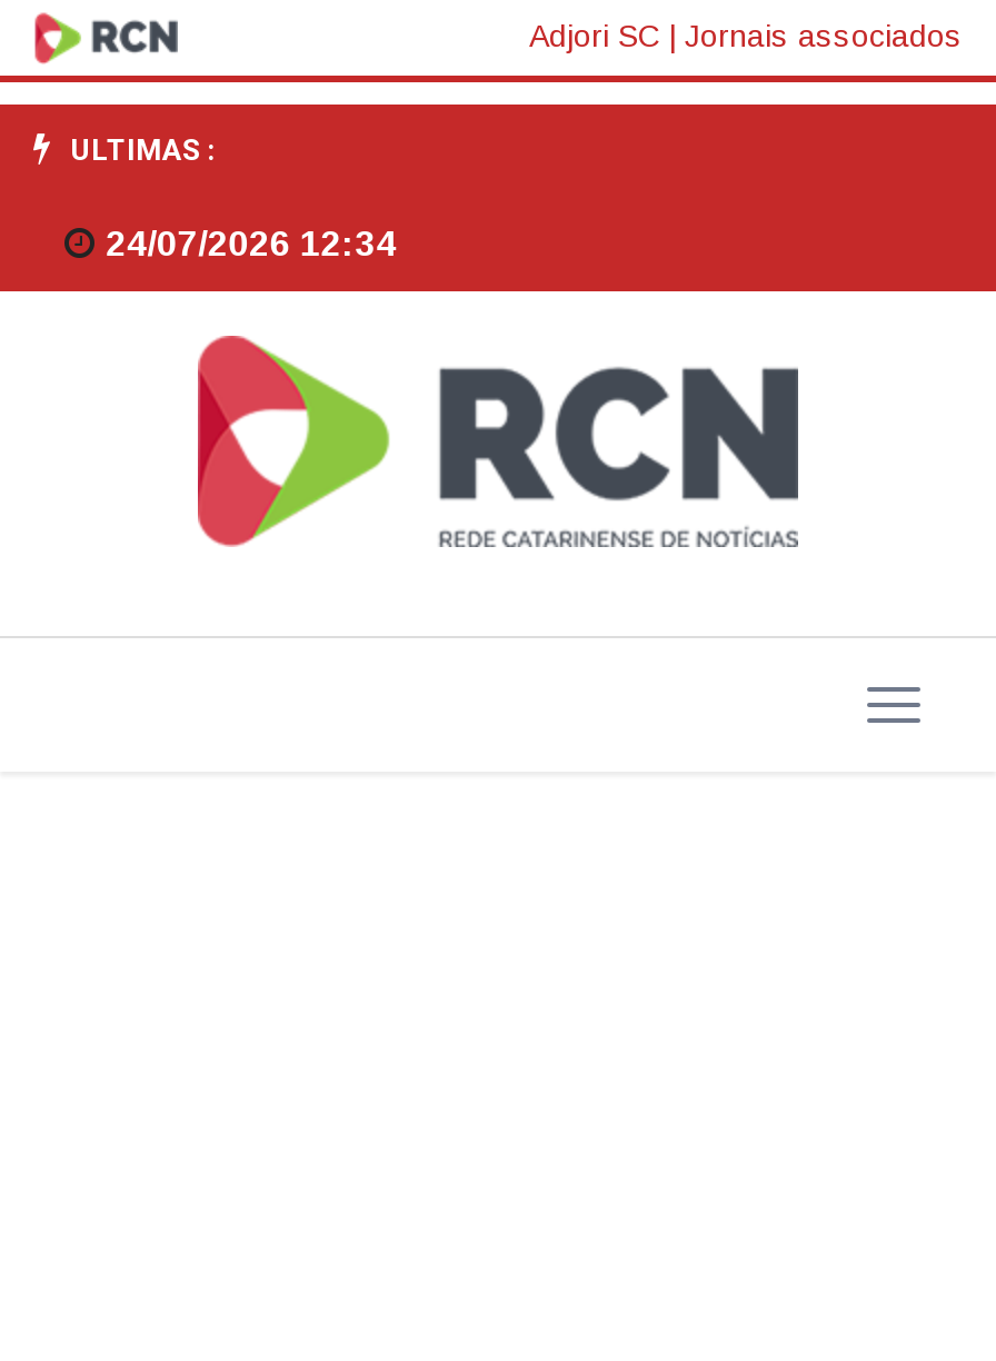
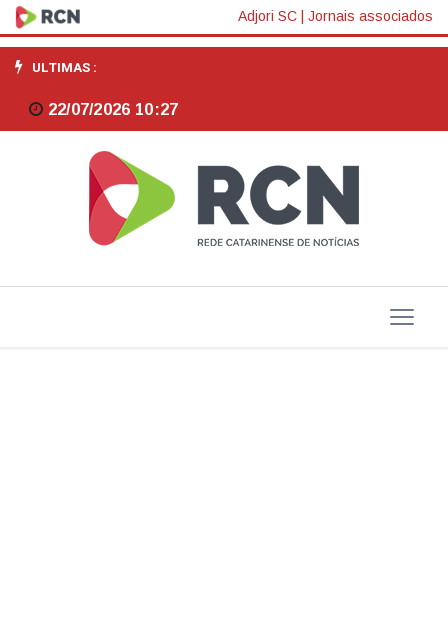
- 24/07/2026 12:34
+ 22/07/2026 10:27
